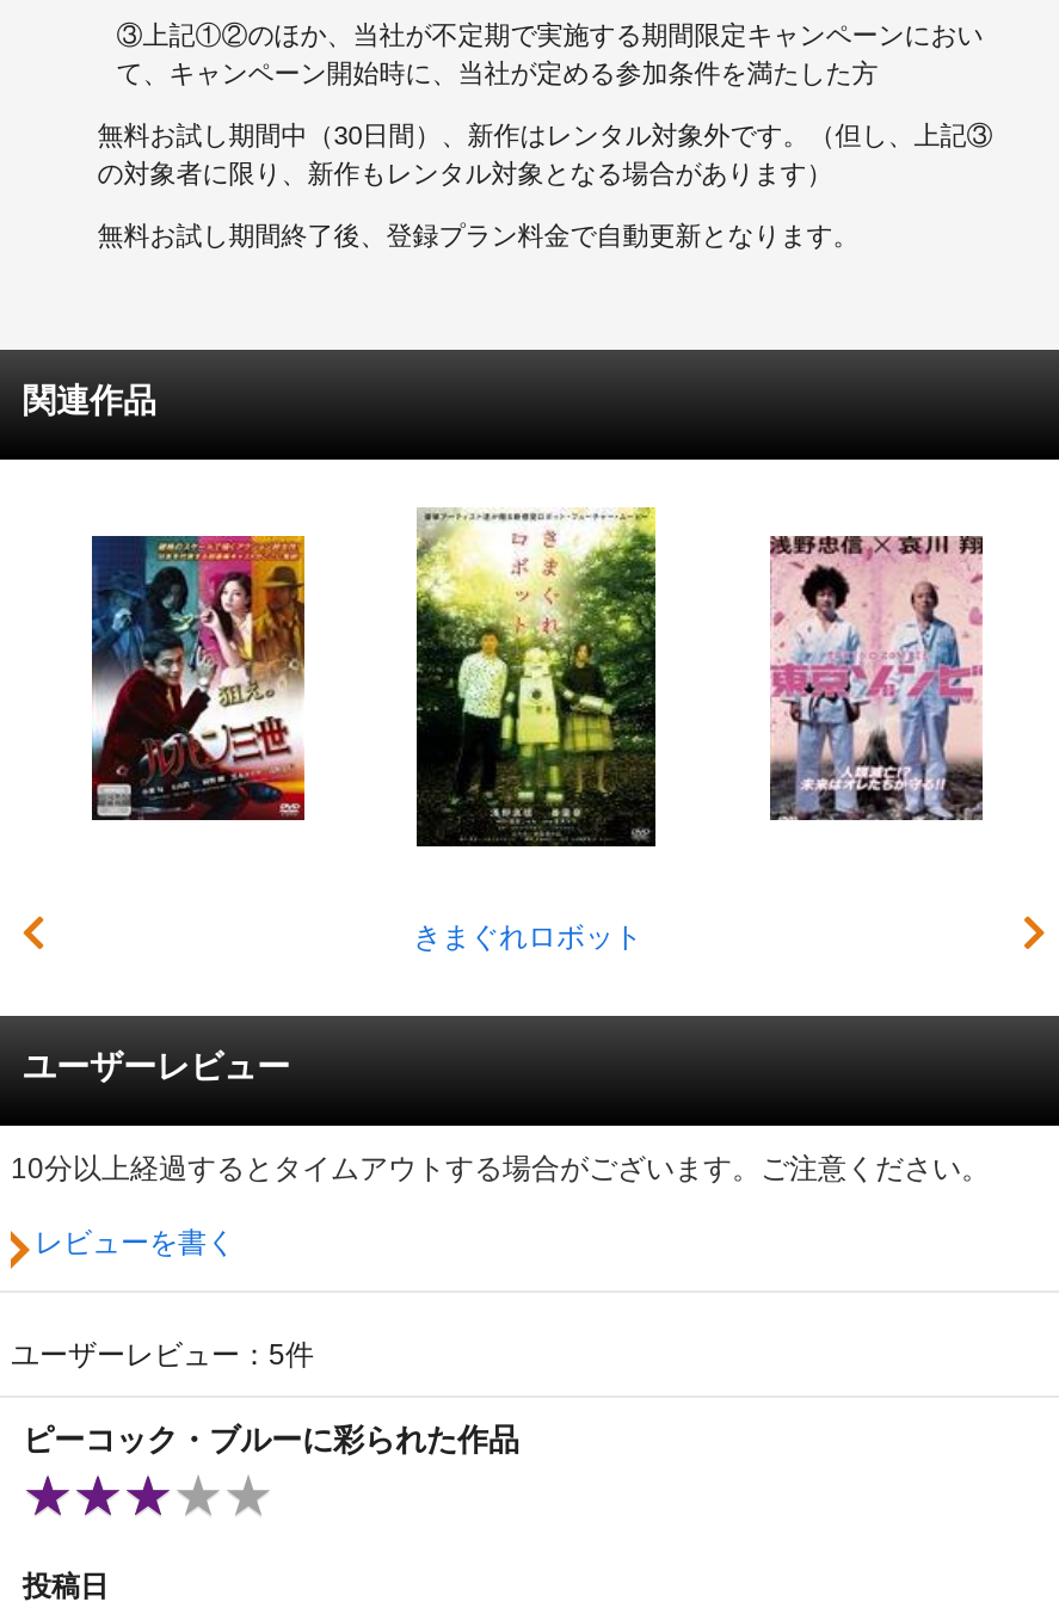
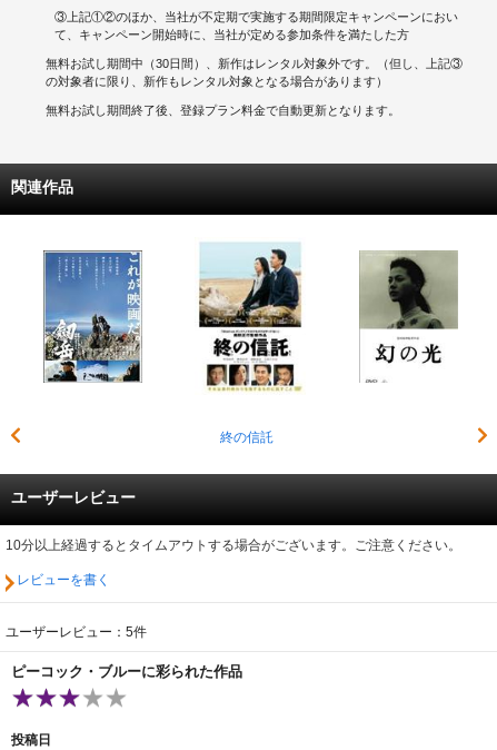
- [image]
- きまぐれロボット
+ [image]
+ 終の信託

- [image]
+ [image]

- [image]
+ [image]
